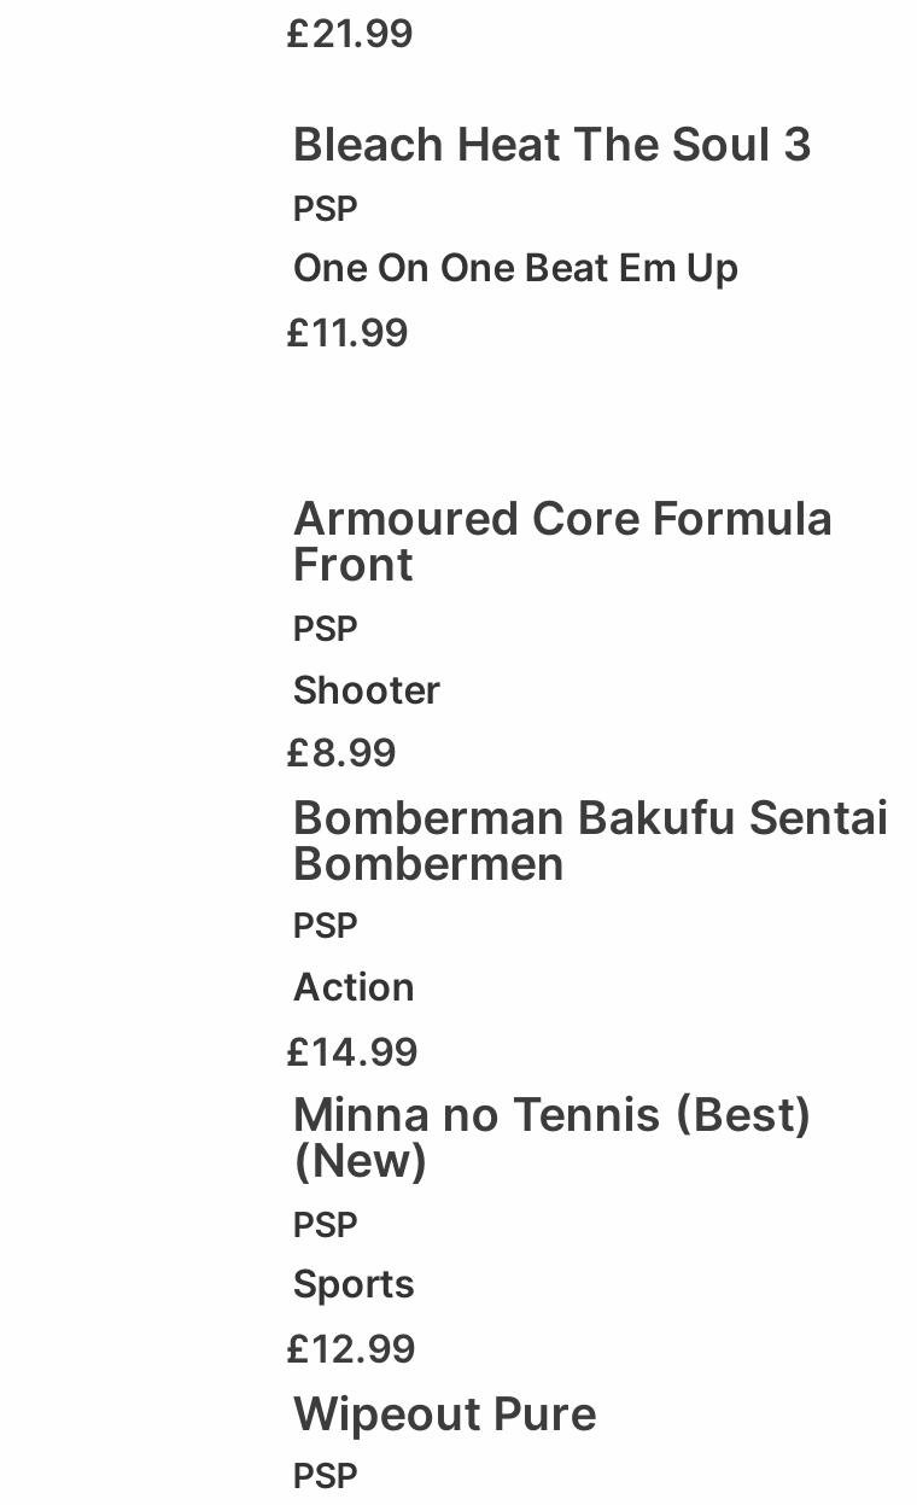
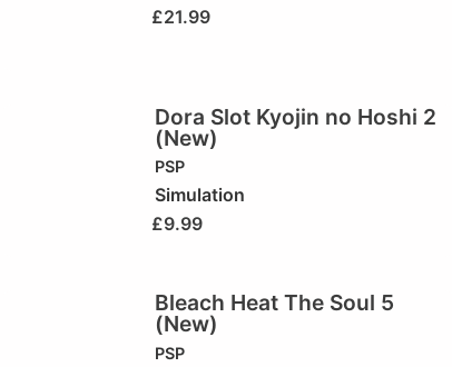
- Bleach Heat The Soul 3
- PSP
- One On One Beat Em Up
- £11.99
- Armoured Core Formula
- Front
- PSP
- Shooter
- £8.99
- Bomberman Bakufu Sentai
- Bombermen
- PSP
- Action
- £14.99
- Minna no Tennis (Best)
+ Dora Slot Kyojin no Hoshi 2

moved up: (New) | PSP

- Sports
- £12.99
- Wipeout Pure
+ Simulation
+ £9.99
+ Bleach Heat The Soul 5
+ (New)
